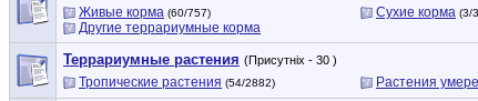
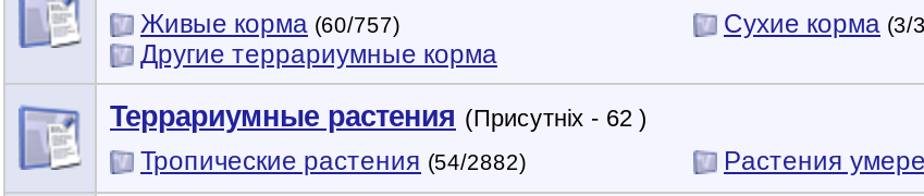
- Террариумные растения (Присутніх - 30 )
+ Террариумные растения (Присутніх - 62 )
